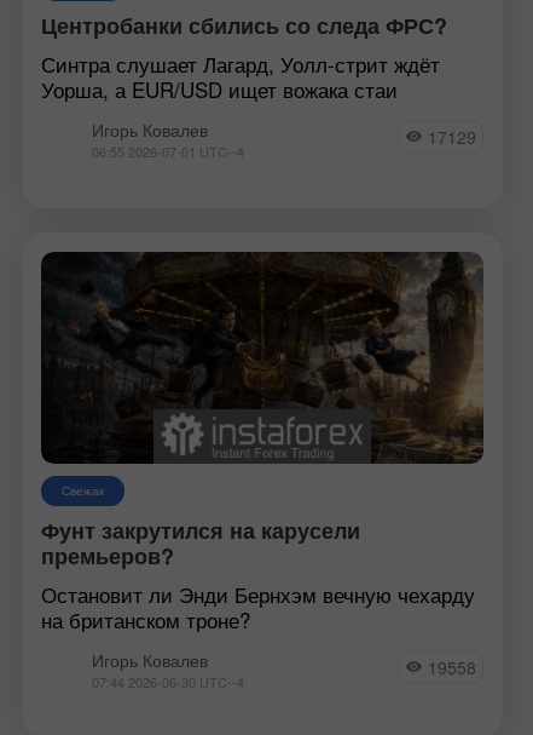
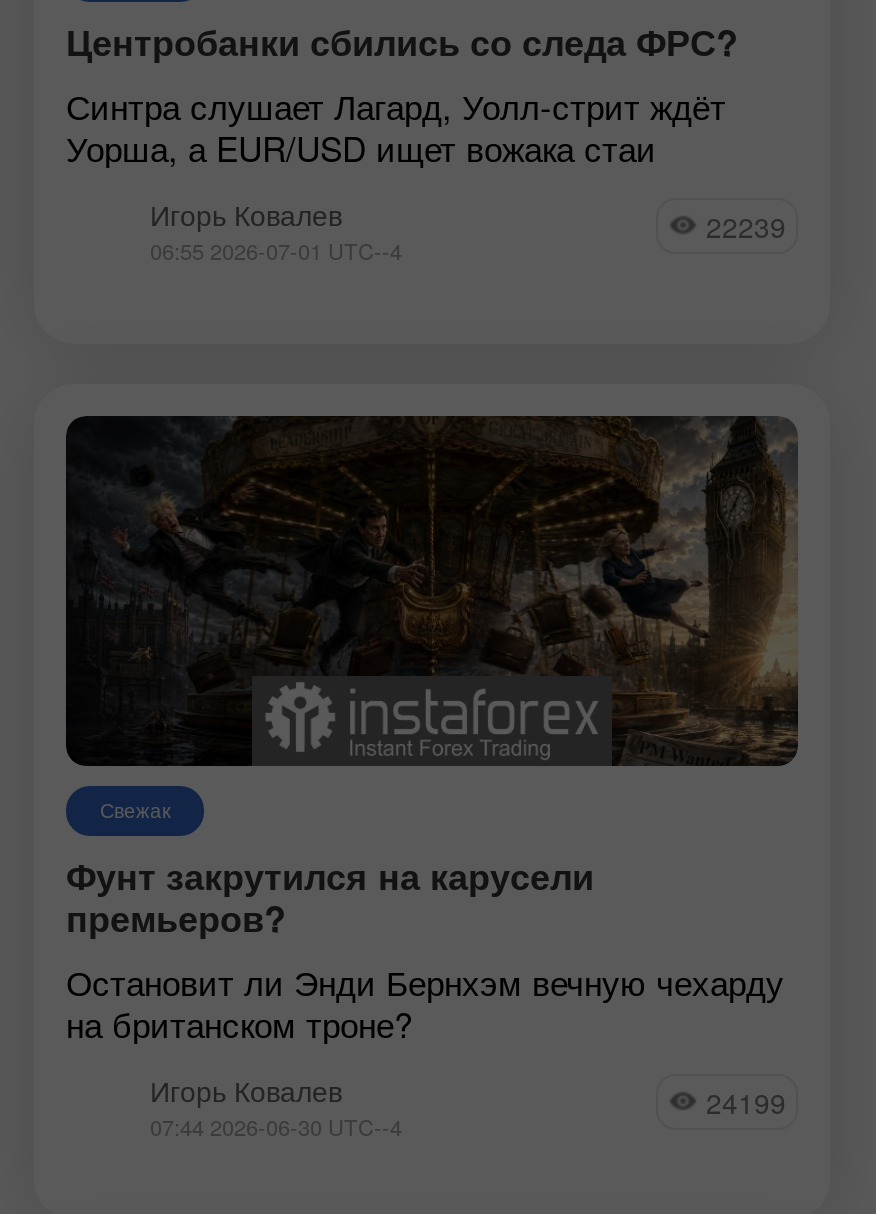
- 17129
+ 22239

- 19558
+ 24199
